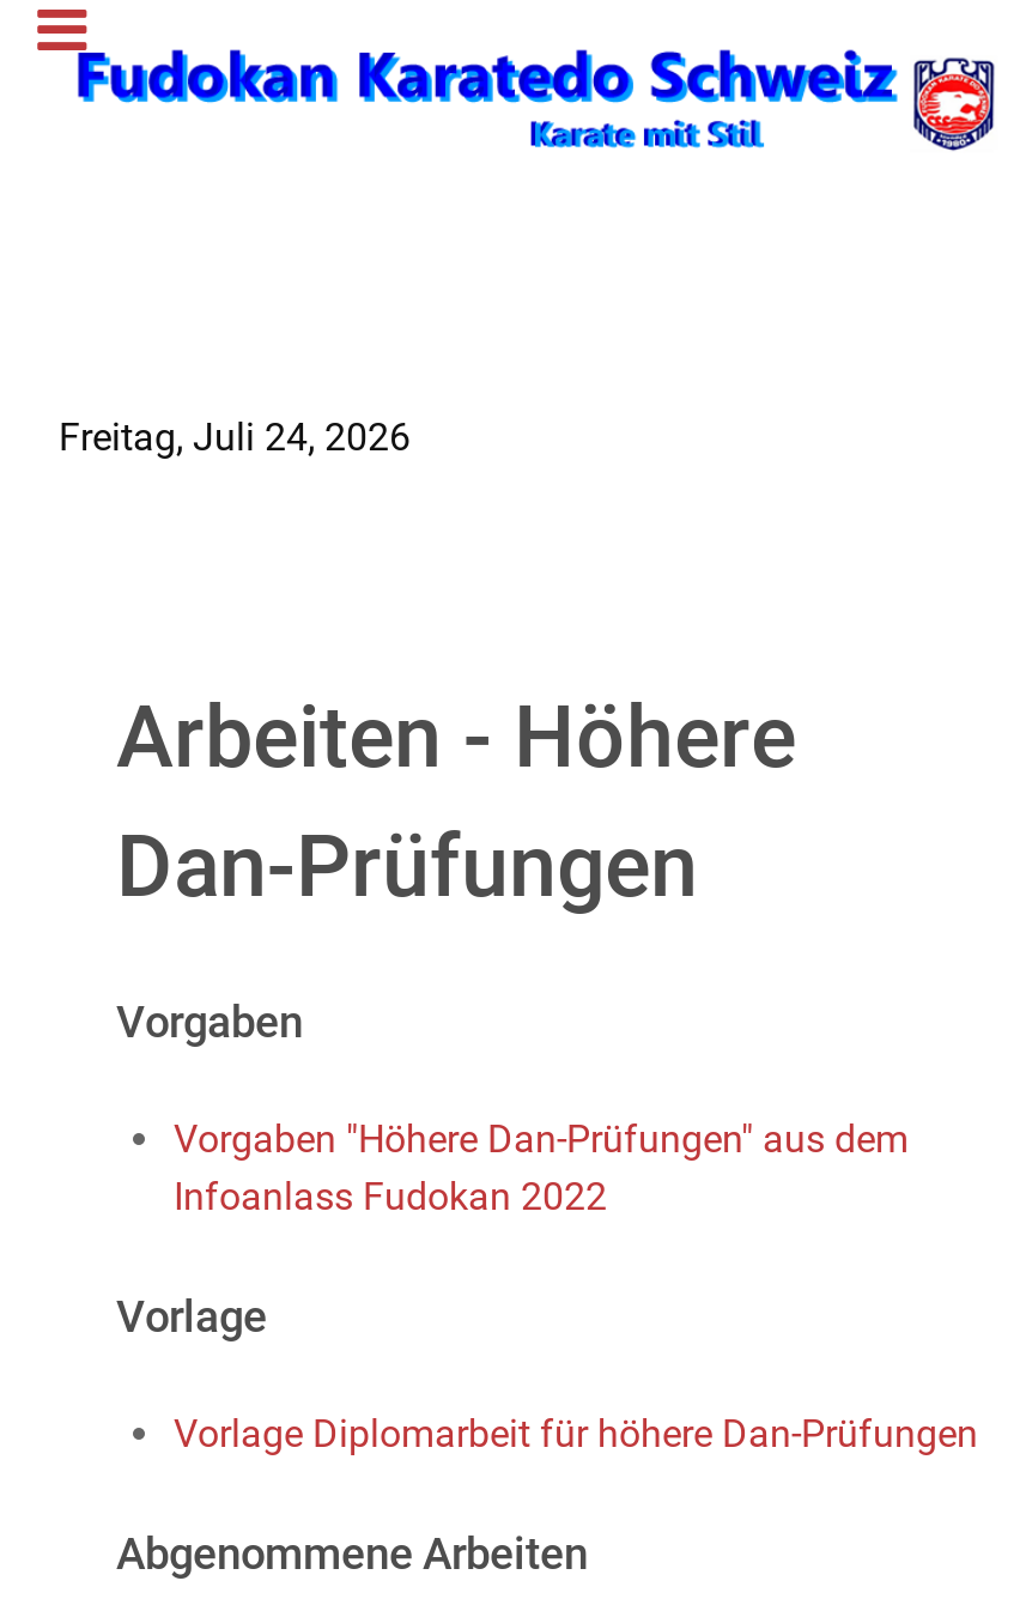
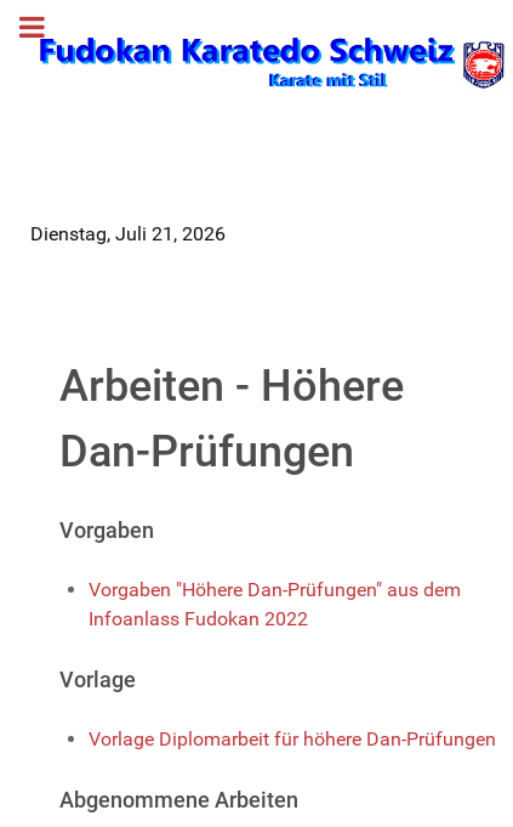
- Freitag, Juli 24, 2026
+ Dienstag, Juli 21, 2026
